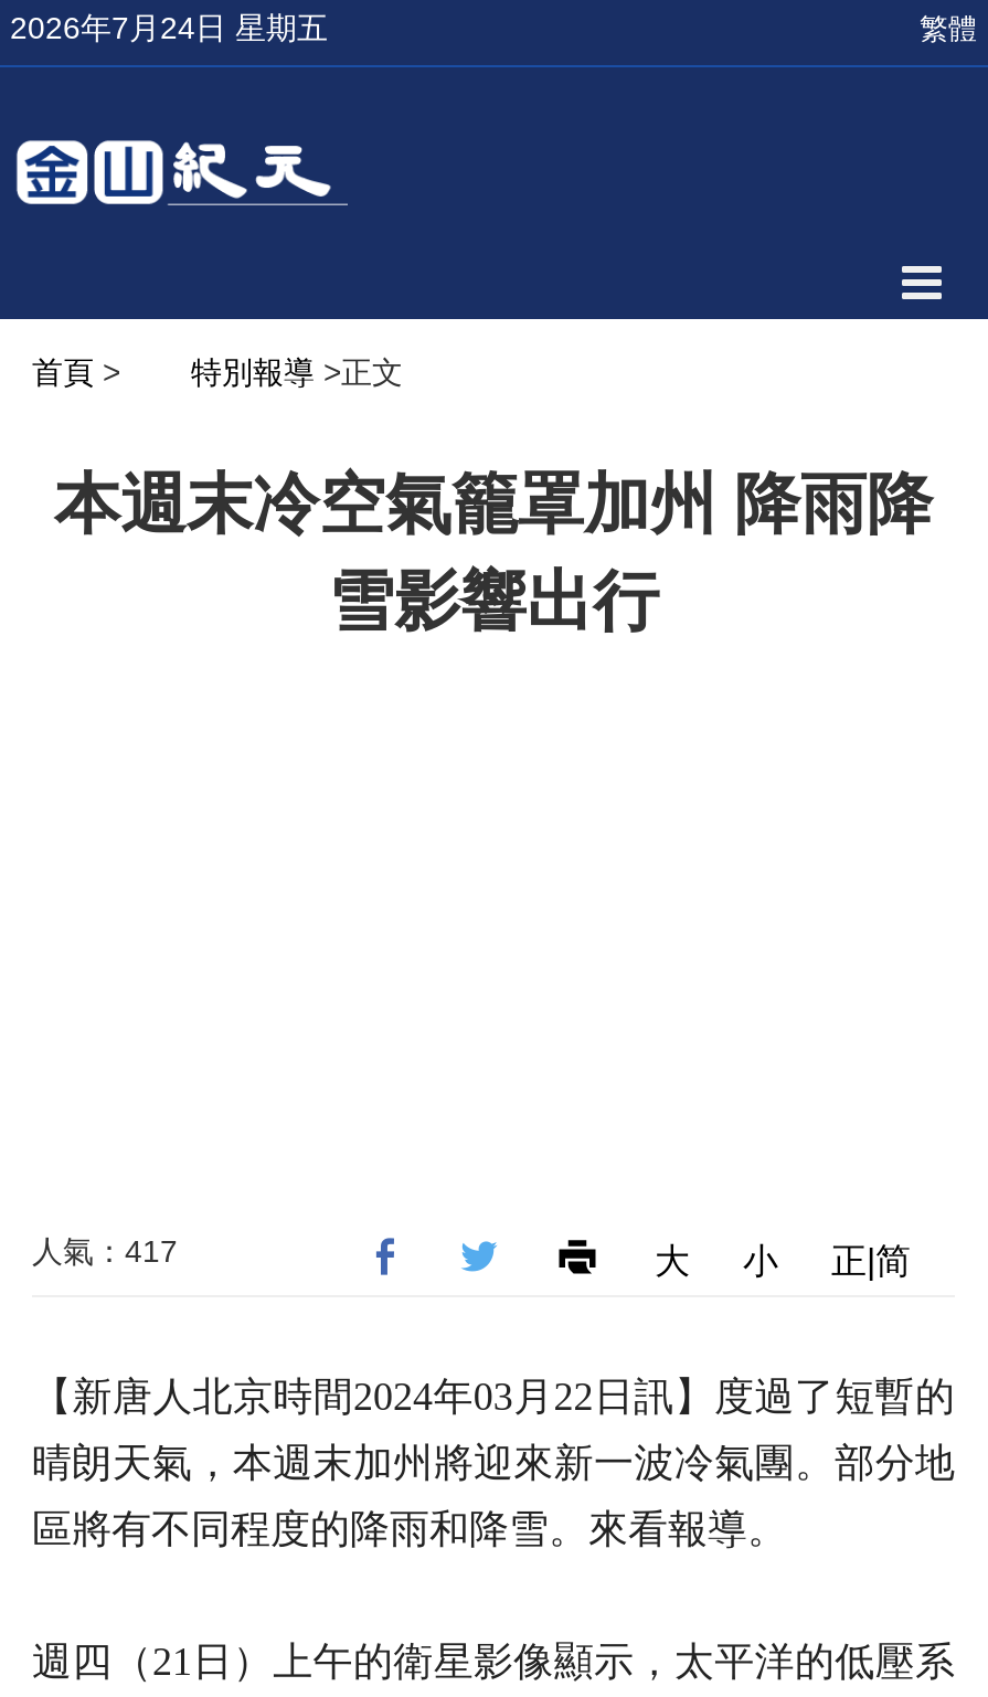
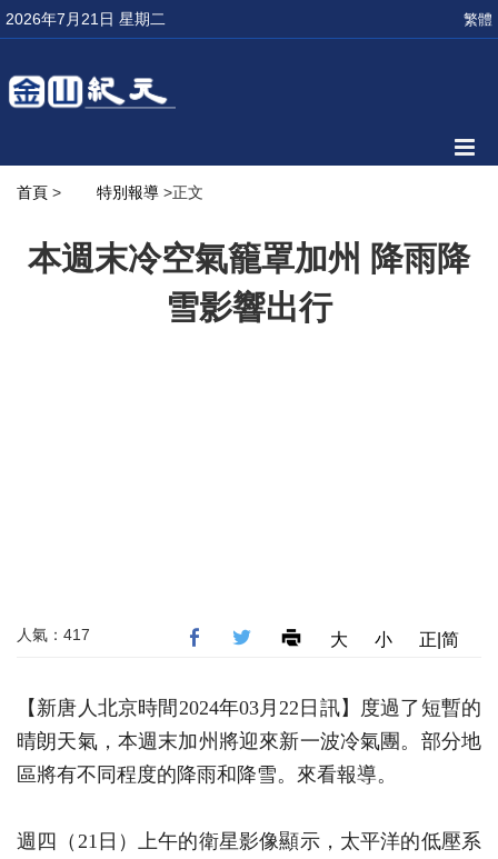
- 2026年7月24日 星期五
+ 2026年7月21日 星期二
